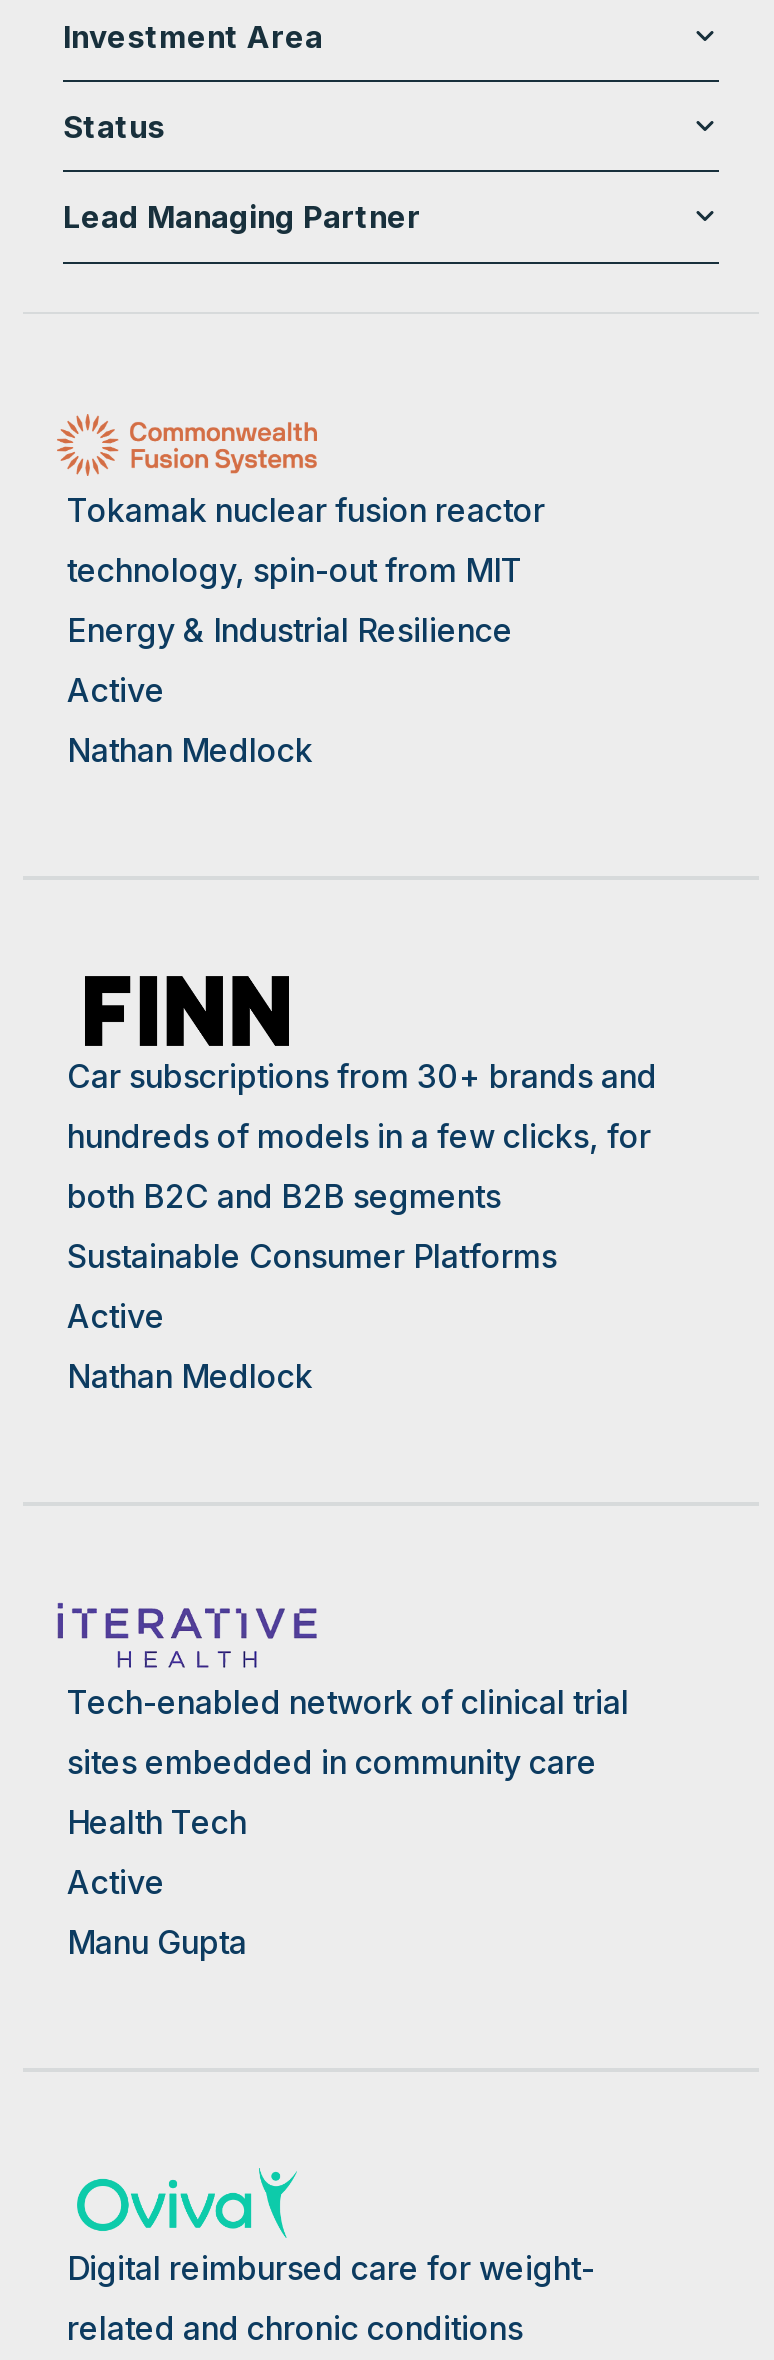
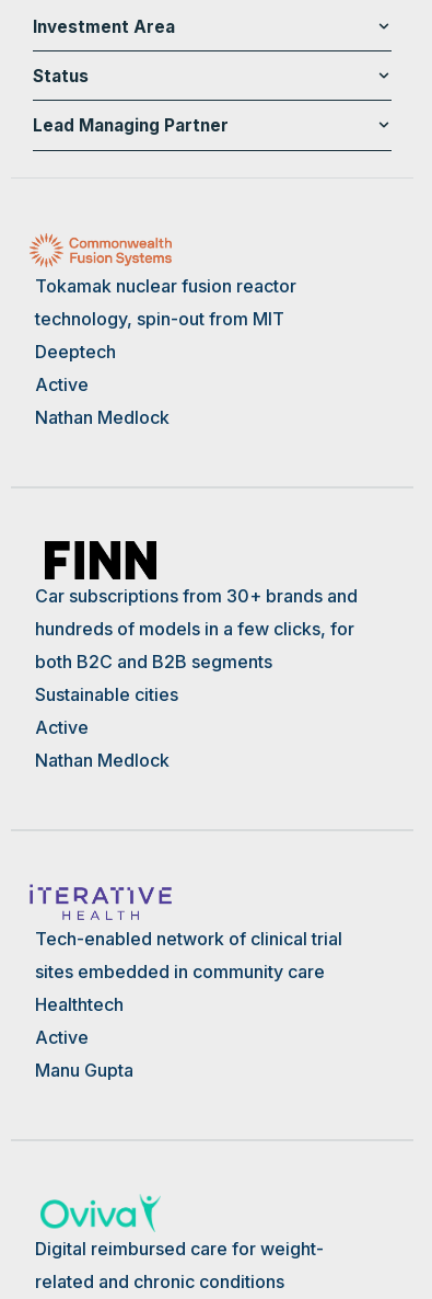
- Energy & Industrial Resilience
+ Deeptech

- Sustainable Consumer Platforms
+ Sustainable cities

- Health Tech
+ Healthtech
